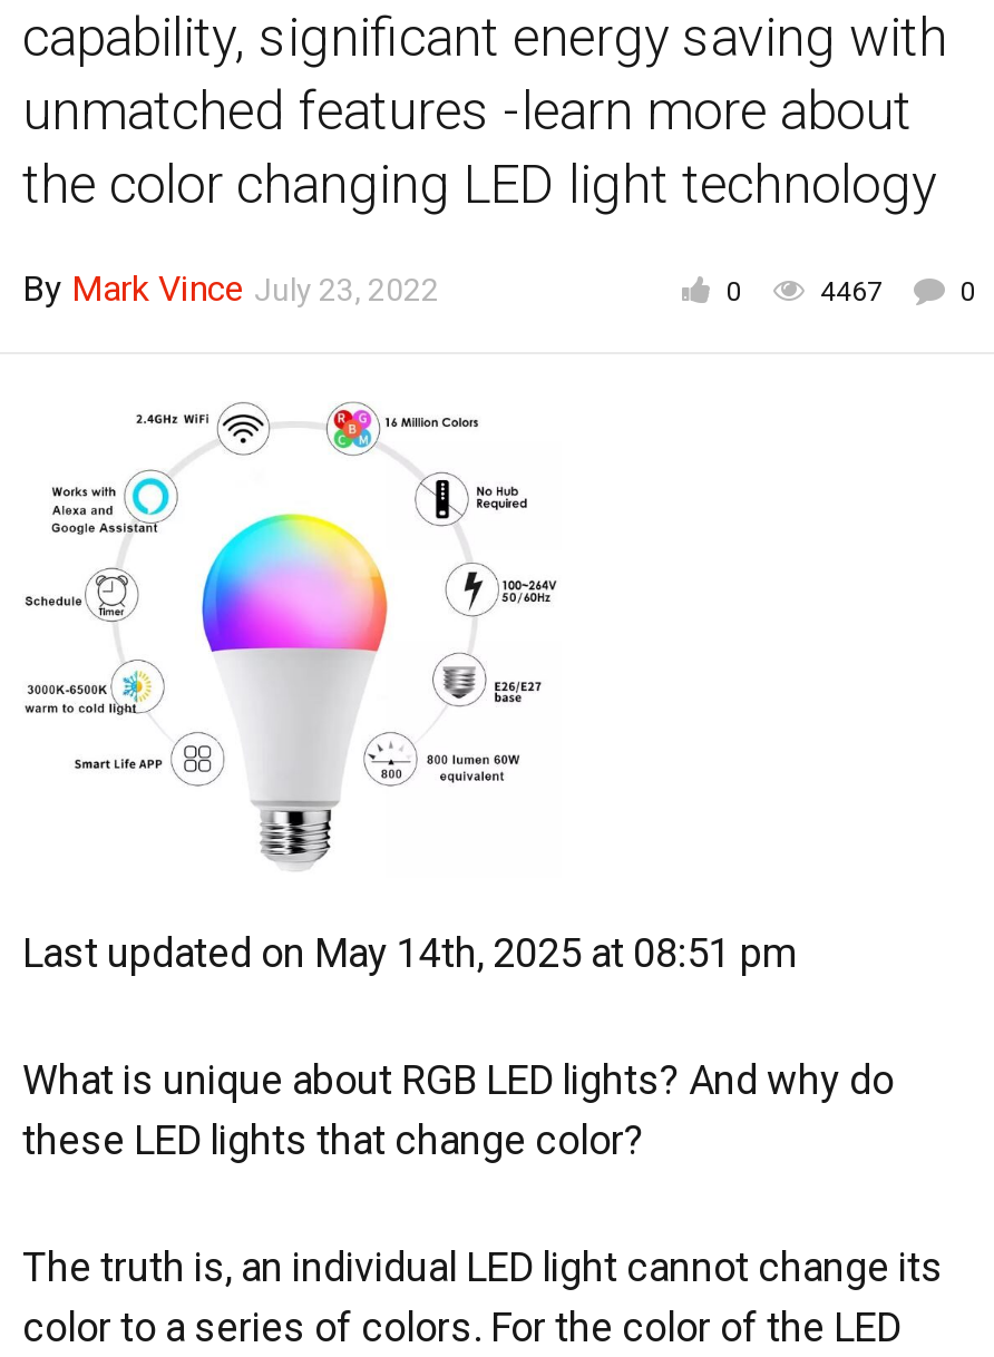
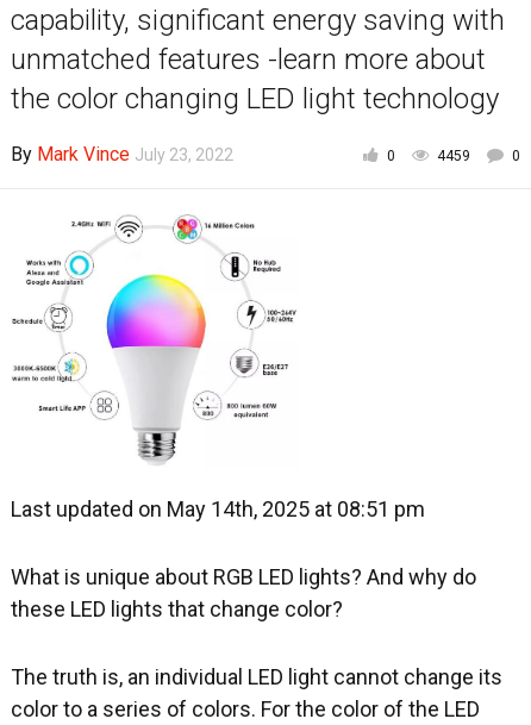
- 4467
+ 4459
